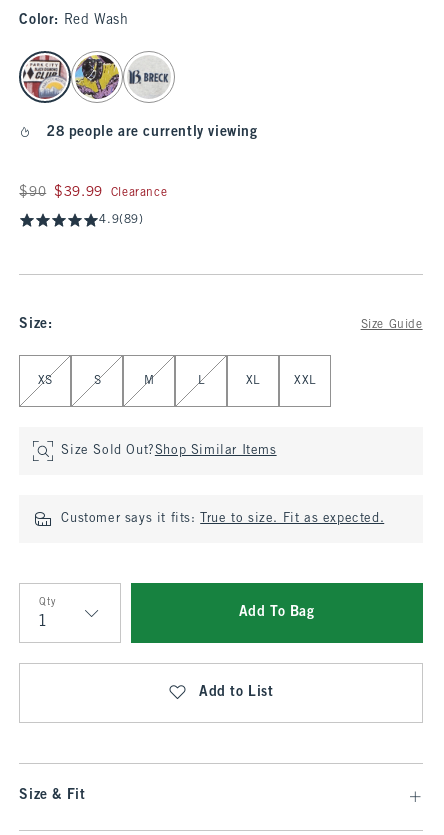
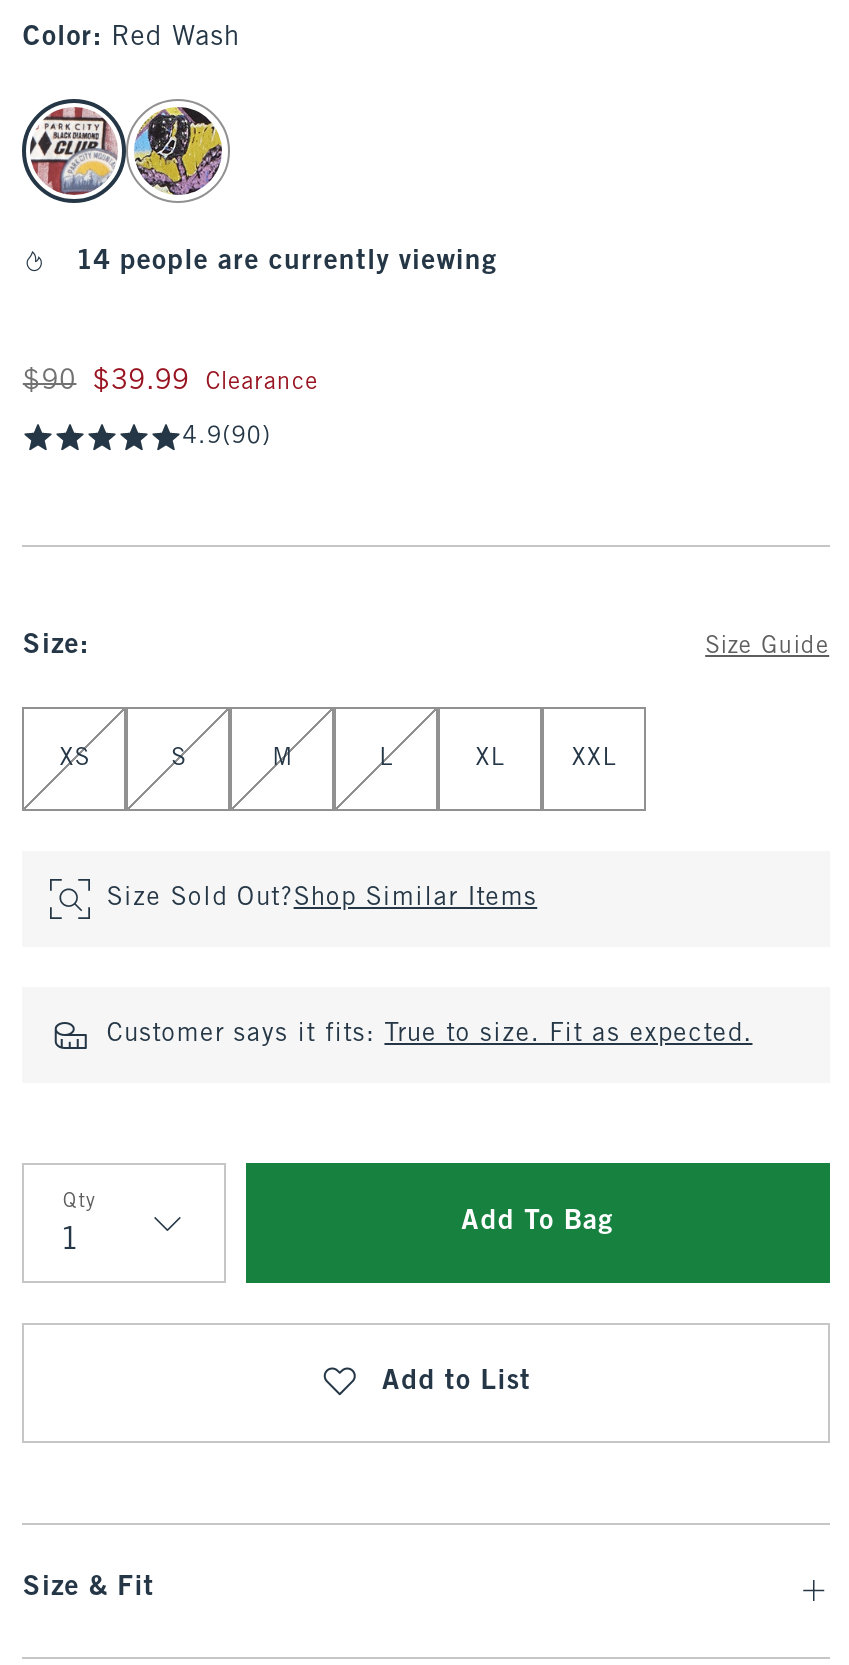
- [image]

- 28 people are currently viewing
+ 14 people are currently viewing

- 4.9(89)
+ 4.9(90)
